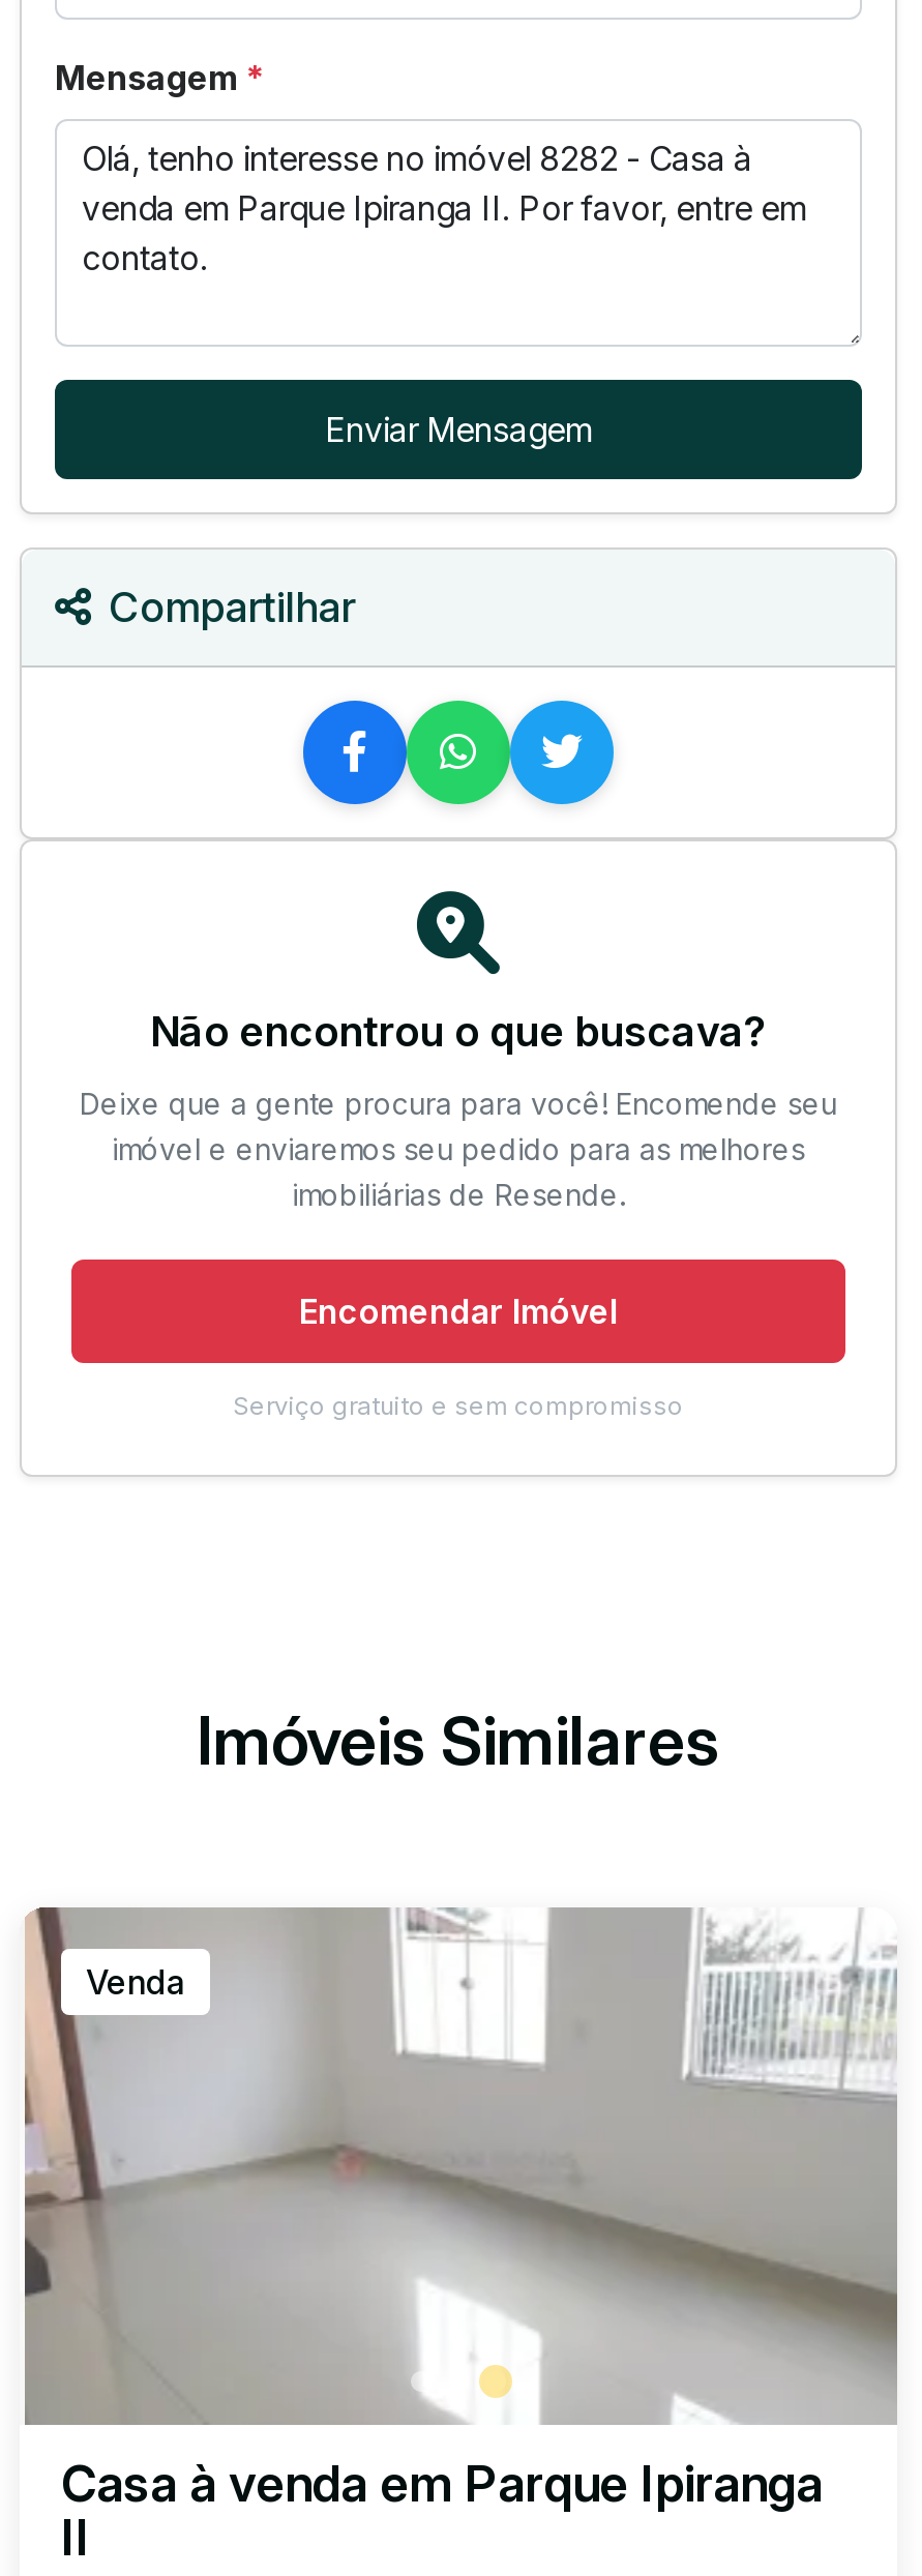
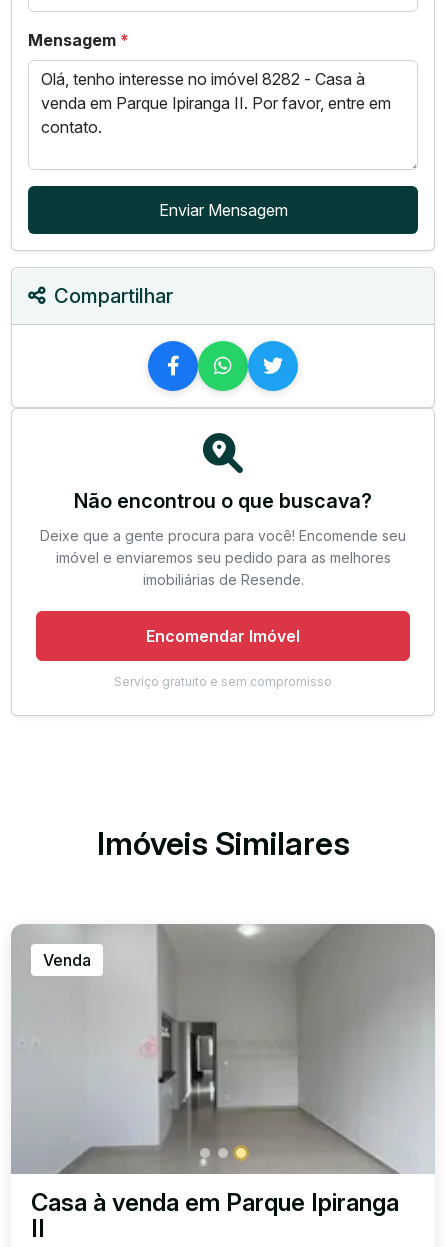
- [image]
+ [image]
